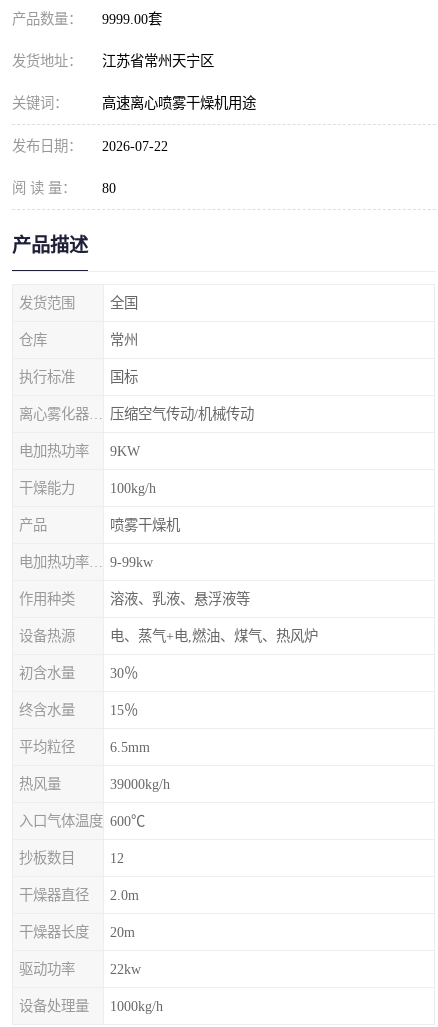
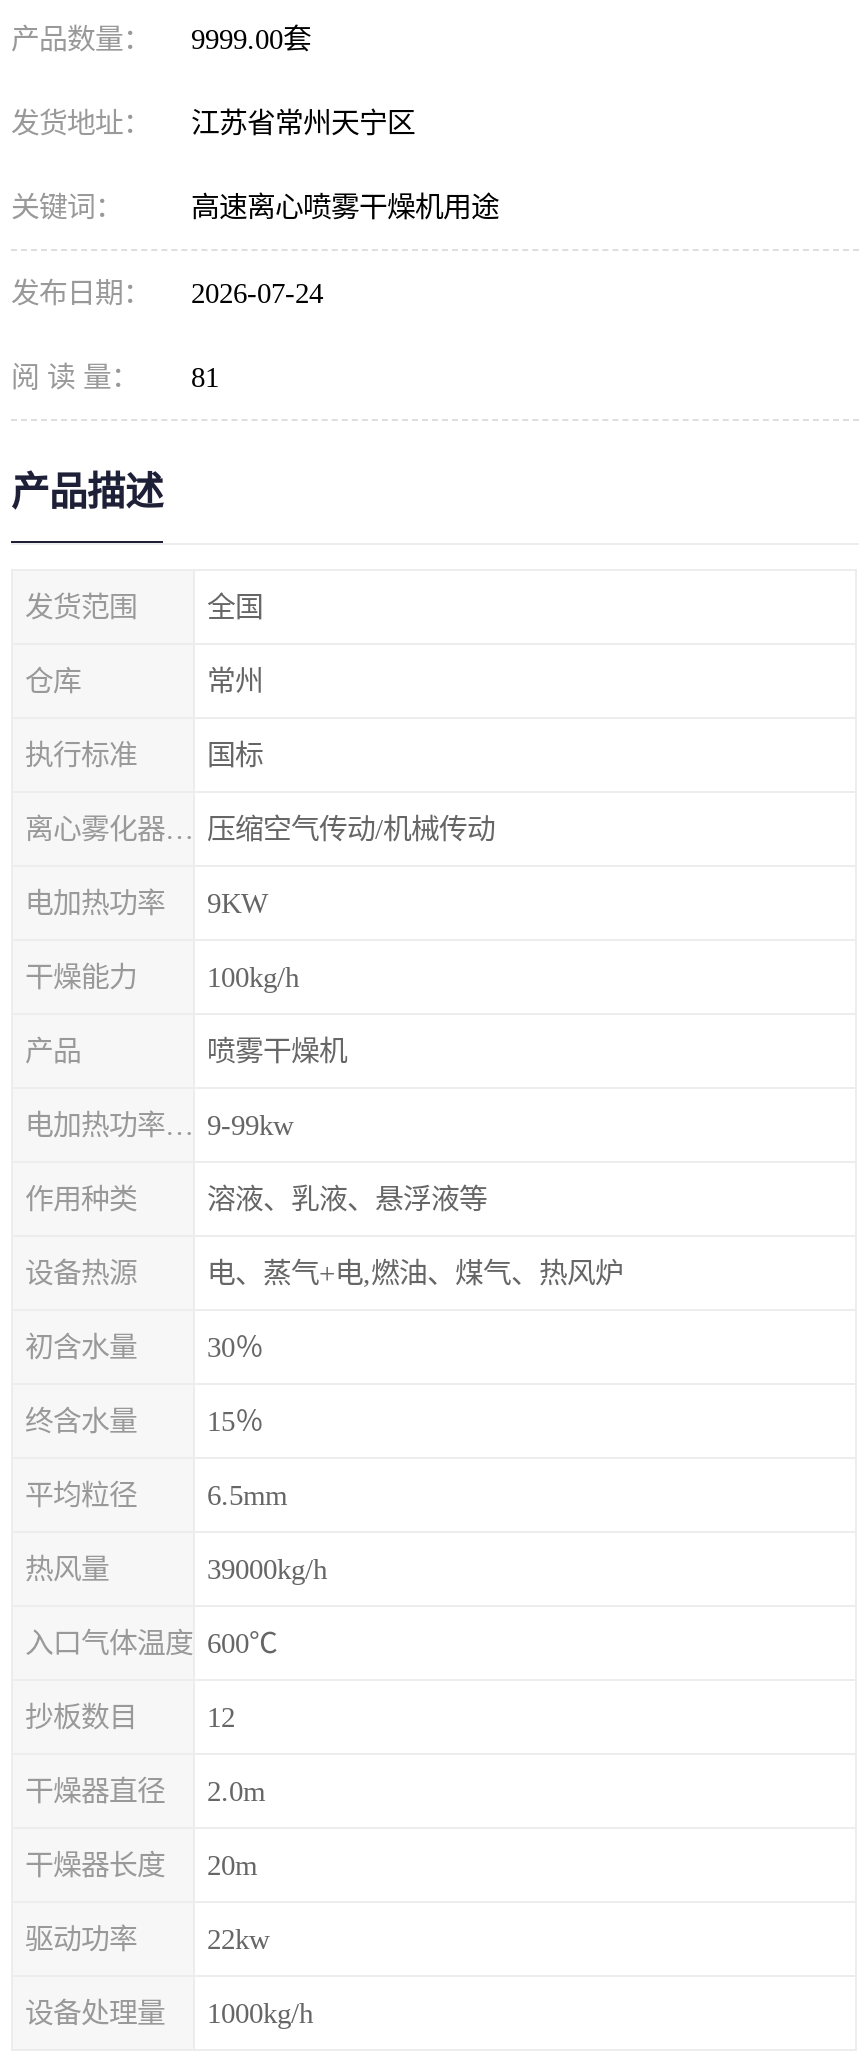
- 发布日期： 2026-07-22
+ 发布日期： 2026-07-24

- 阅 读 量： 80
+ 阅 读 量： 81
